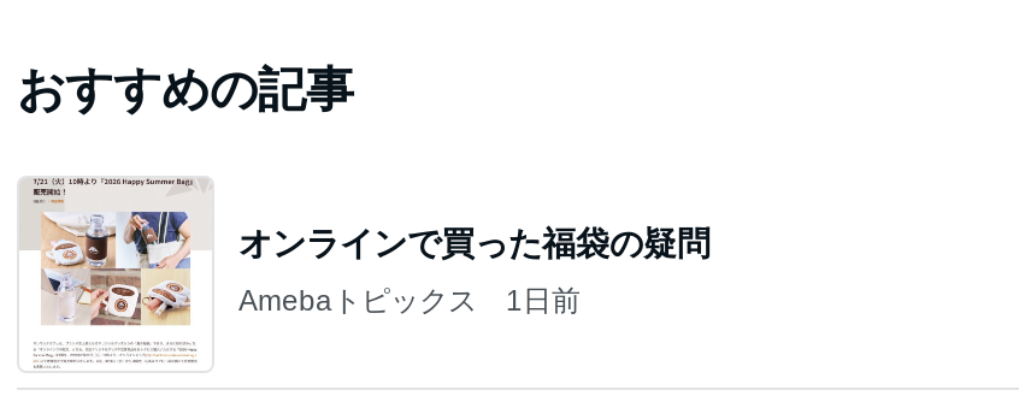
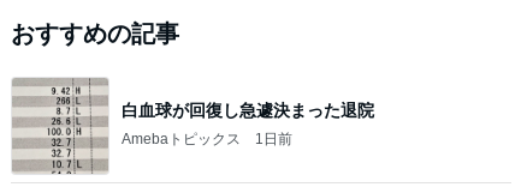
- [image]
- オンラインで買った福袋の疑問
+ [image]
+ 白血球が回復し急遽決まった退院
